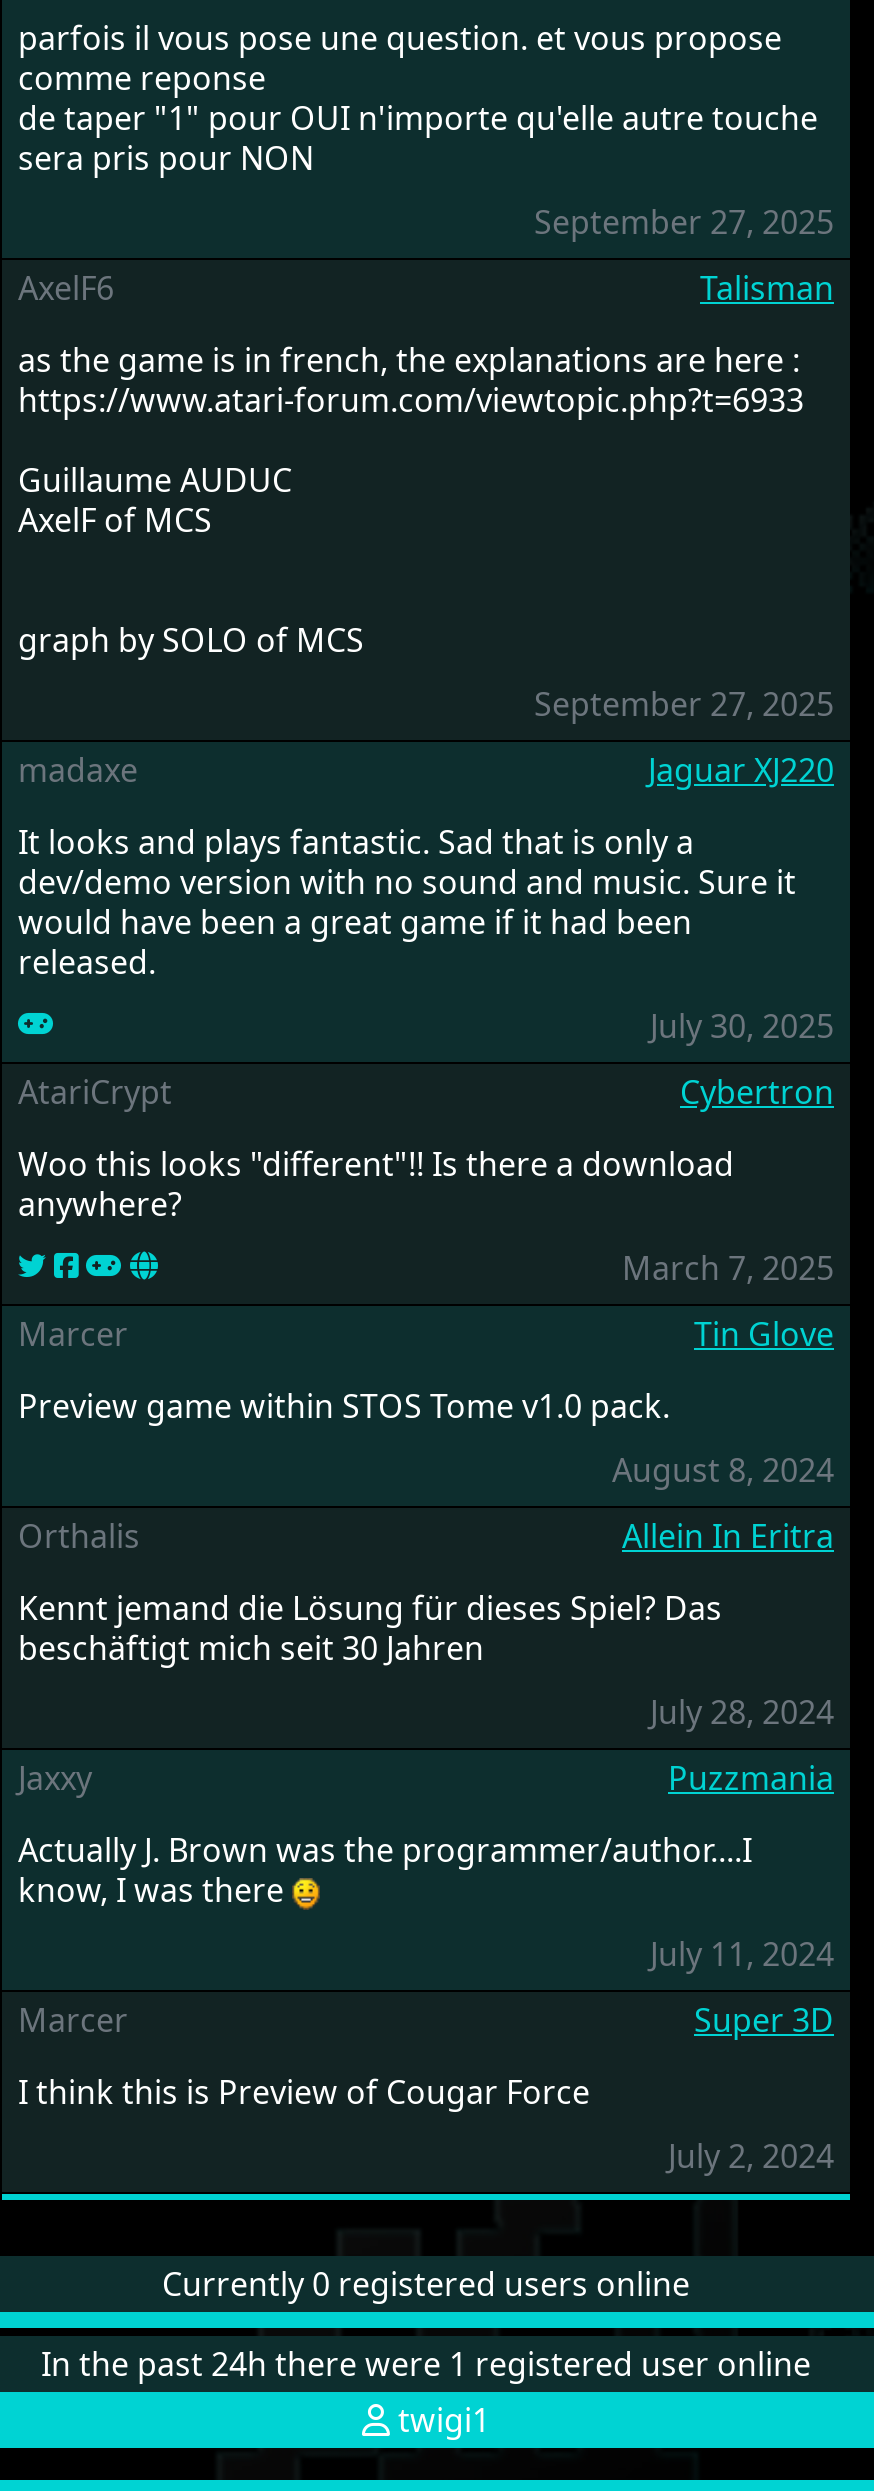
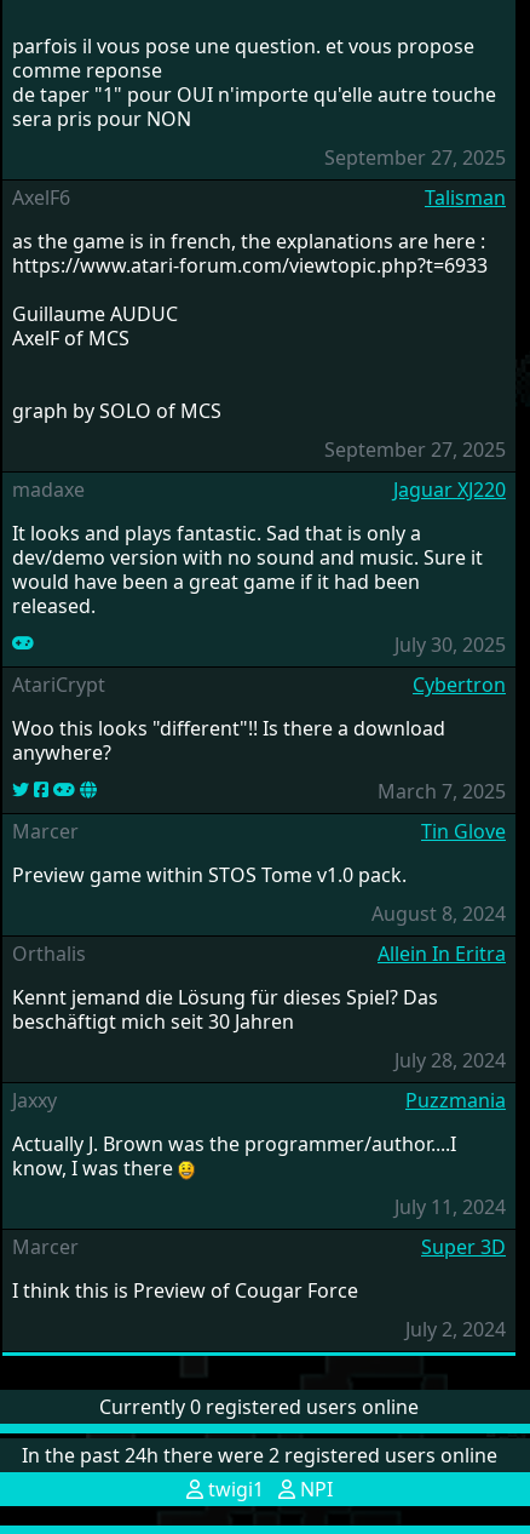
- In the past 24h there were 1 registered user online
+ In the past 24h there were 2 registered users online

+ NPI
